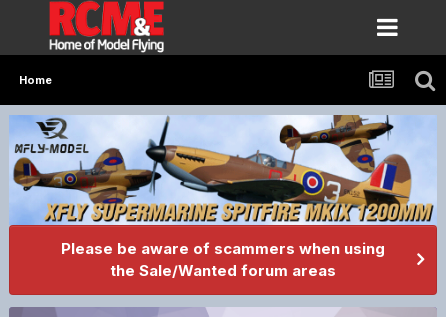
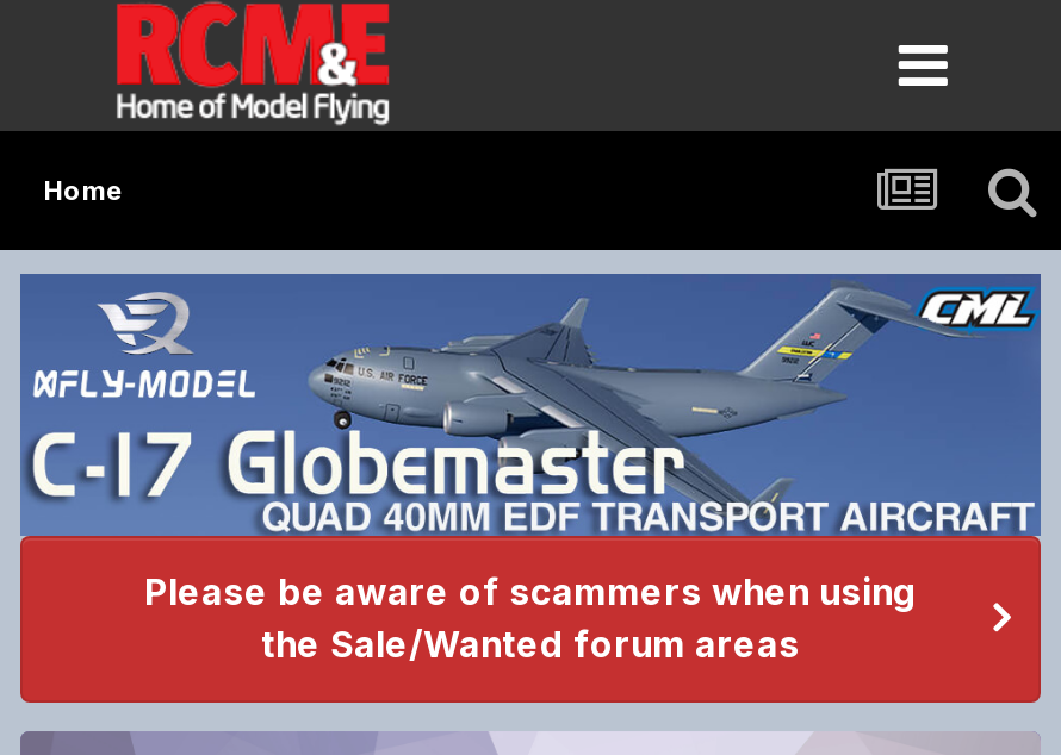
- [image]
+ [image]
